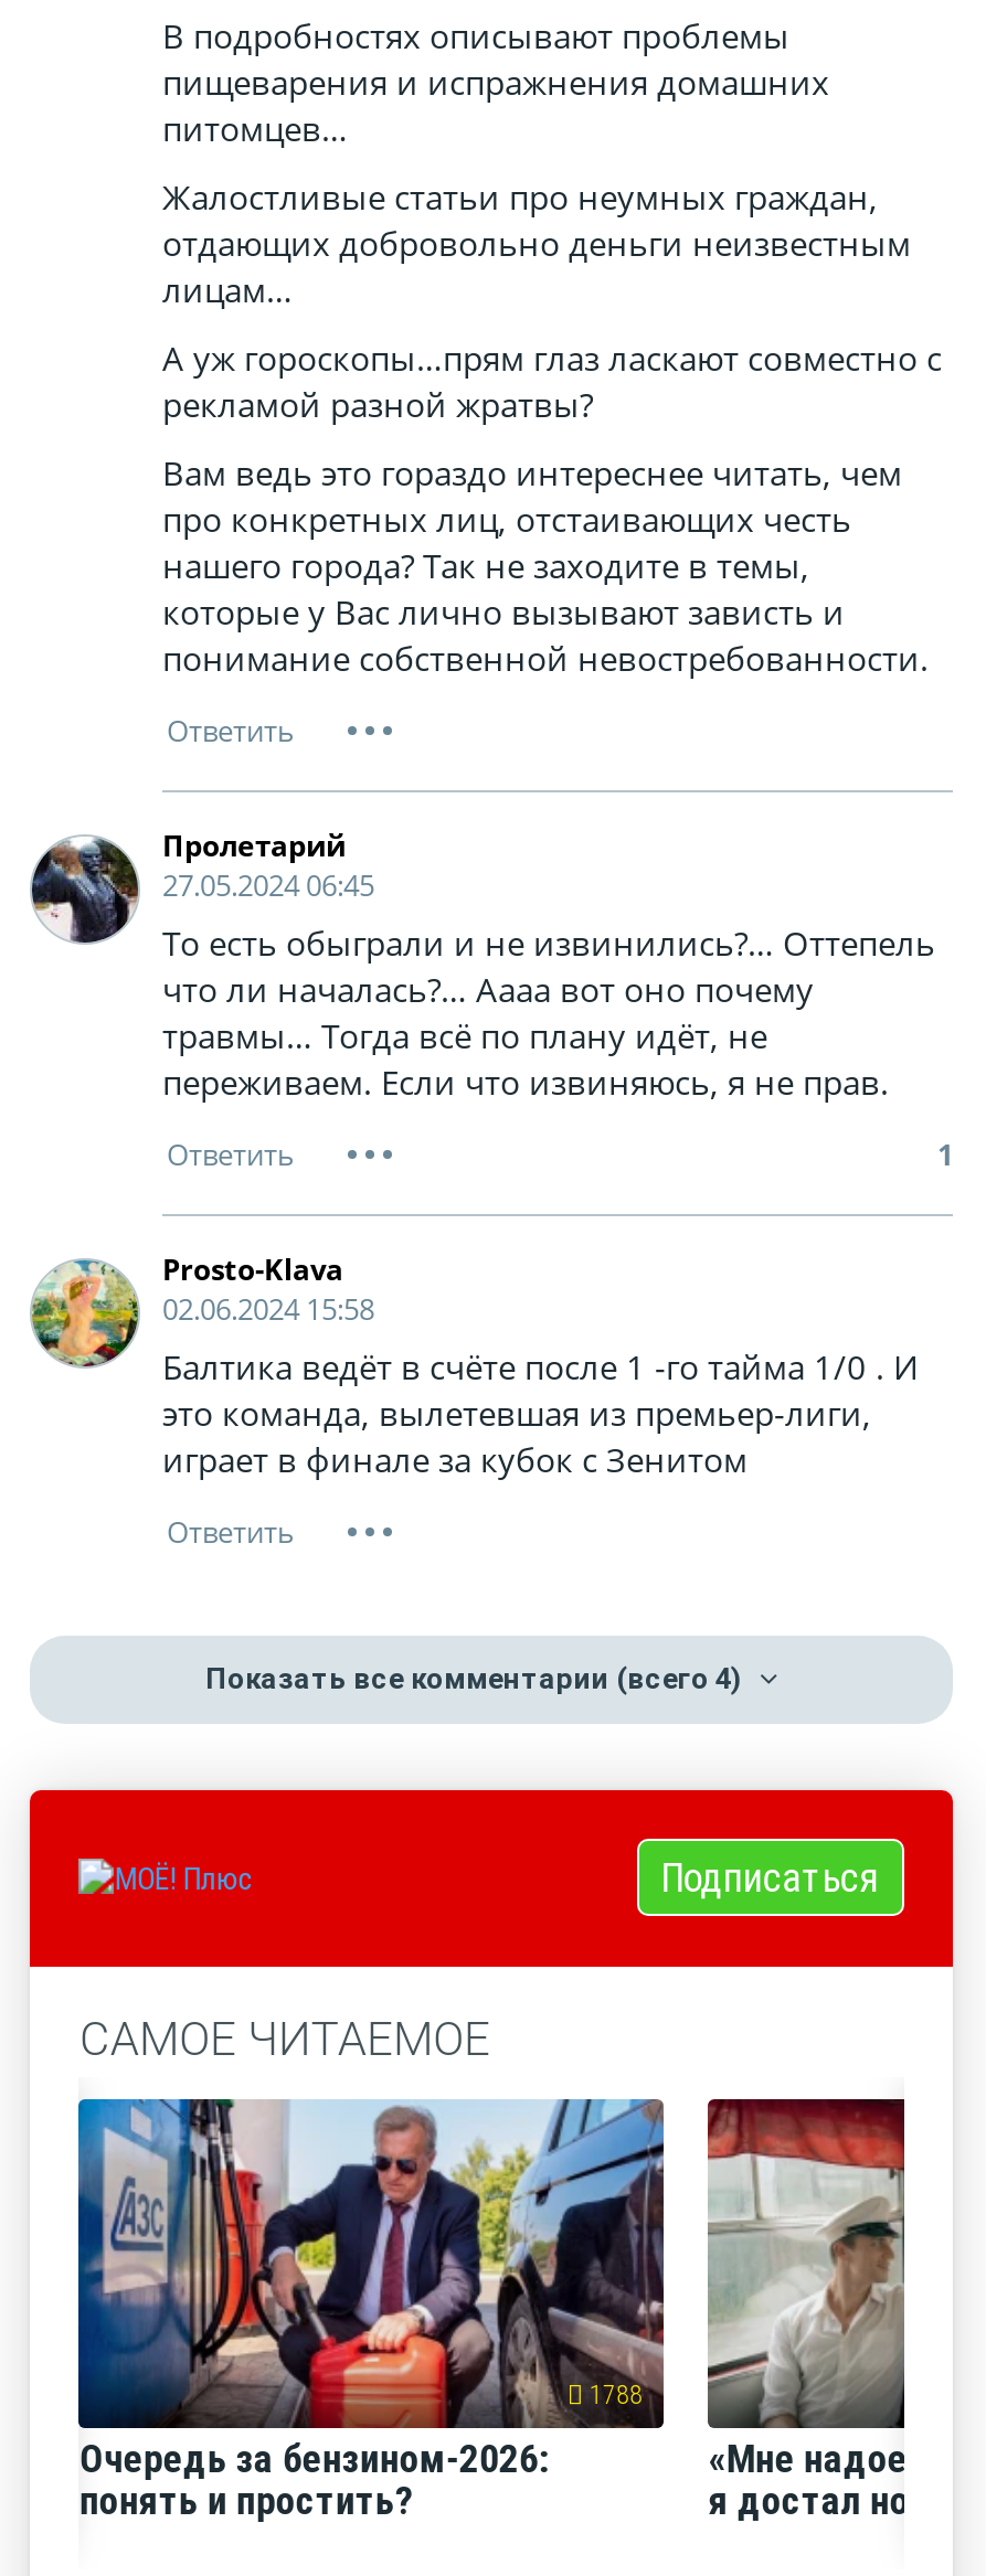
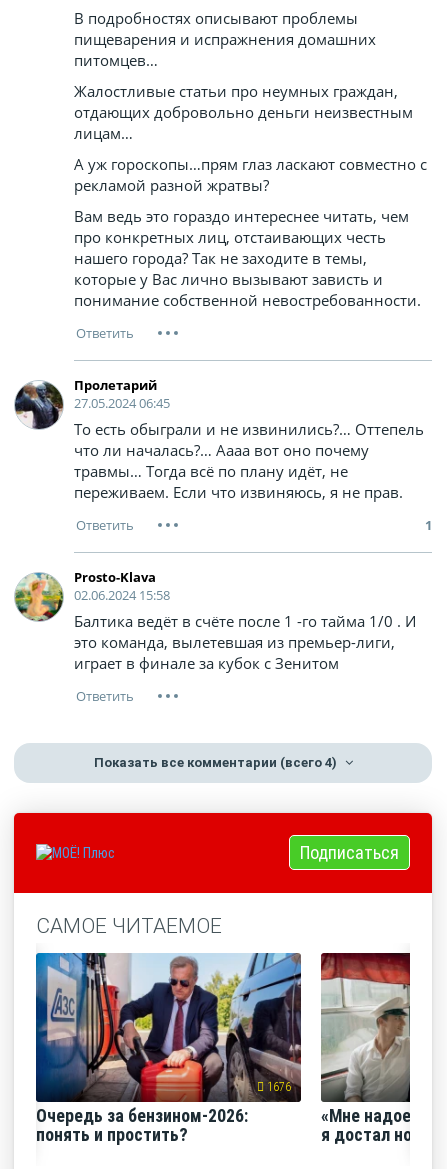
- 1788
+ 1676
